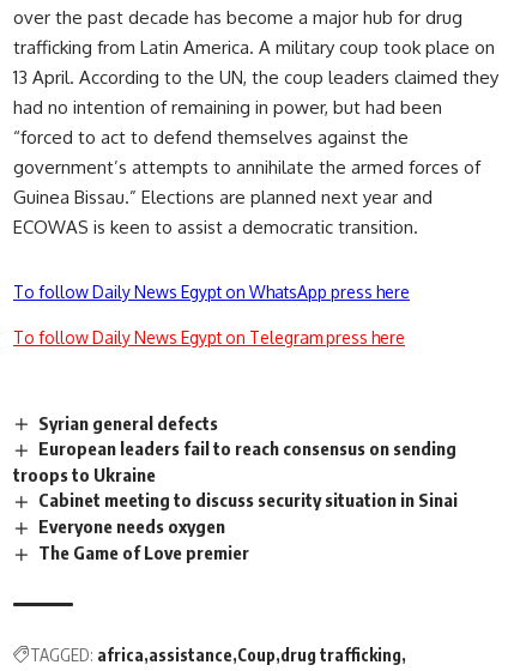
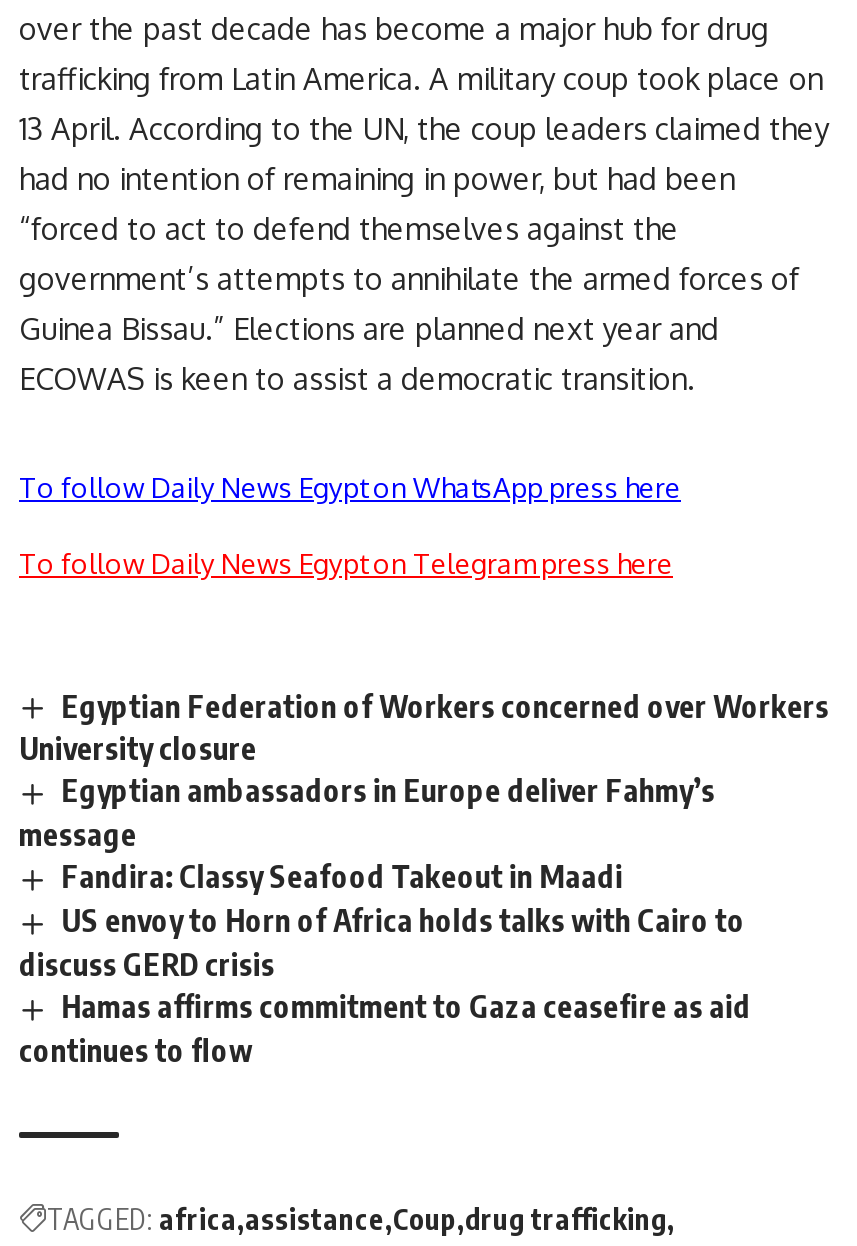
- Syrian general defects
- European leaders fail to reach consensus on sending
- troops to Ukraine
- Cabinet meeting to discuss security situation in Sinai
- Everyone needs oxygen
- The Game of Love premier
+ Egyptian Federation of Workers concerned over Workers
+ University closure
+ Egyptian ambassadors in Europe deliver Fahmy’s
+ message
+ Fandira: Classy Seafood Takeout in Maadi
+ US envoy to Horn of Africa holds talks with Cairo to
+ discuss GERD crisis
+ Hamas affirms commitment to Gaza ceasefire as aid
+ continues to flow
